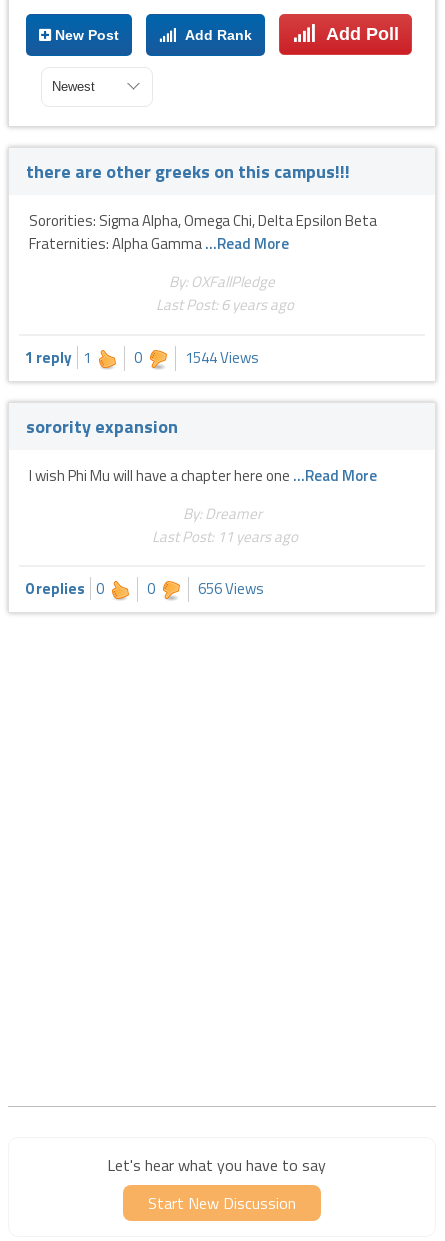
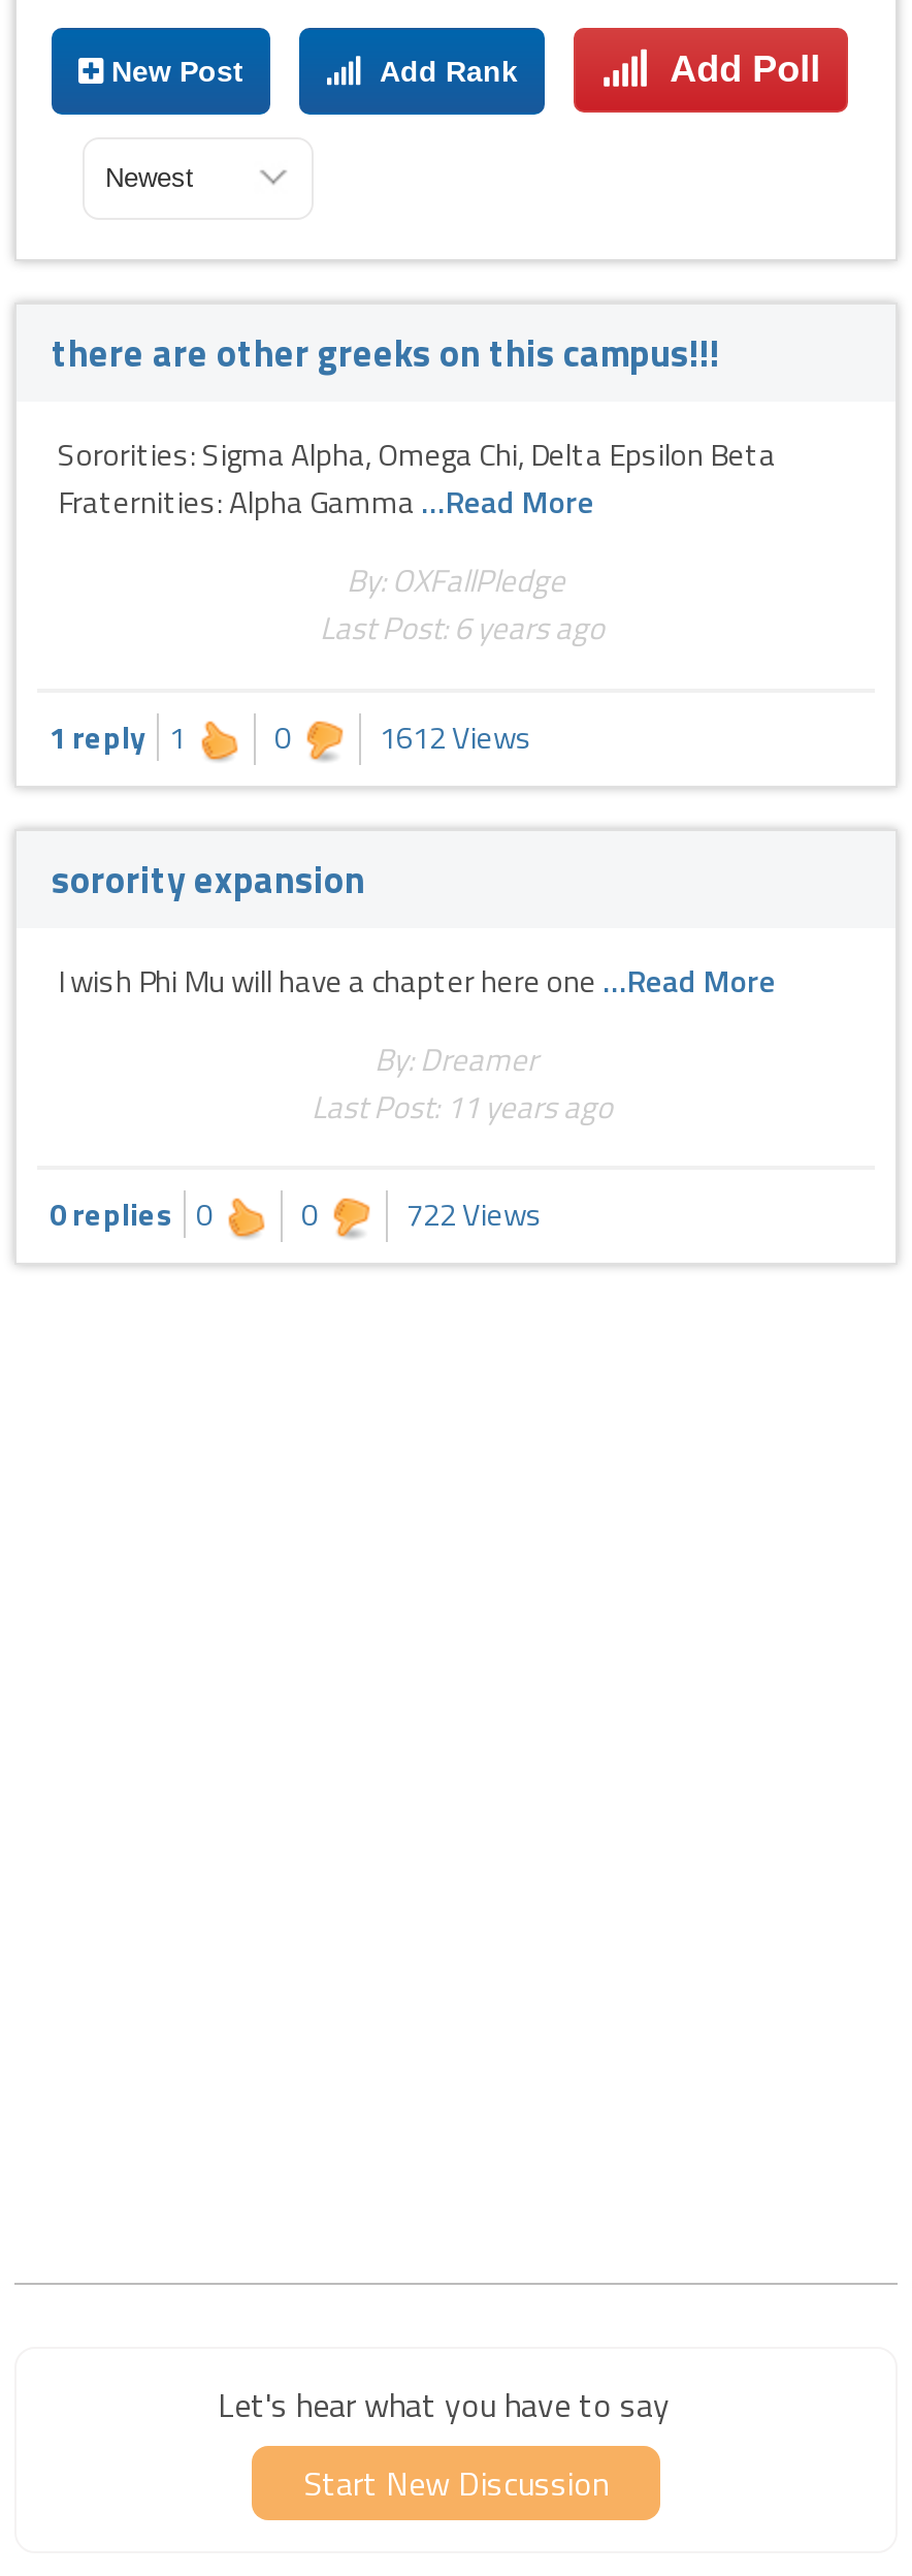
- 1 reply 1 0 1544 Views
+ 1 reply 1 0 1612 Views

- 656 Views
+ 722 Views
